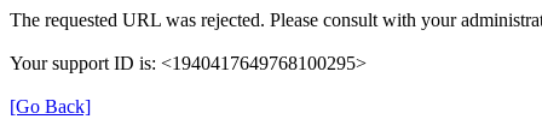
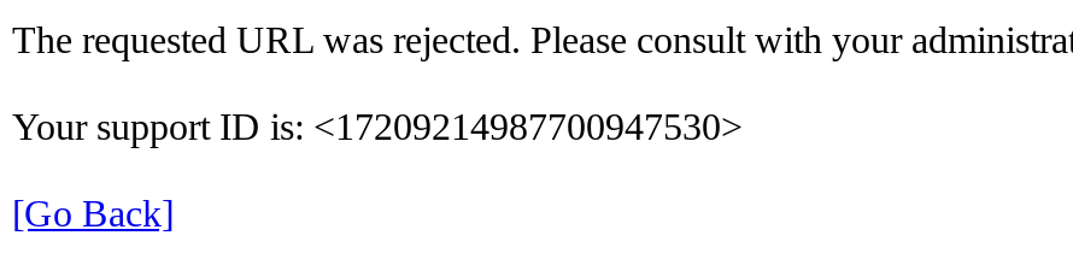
- Your support ID is: <1940417649768100295>
+ Your support ID is: <17209214987700947530>
